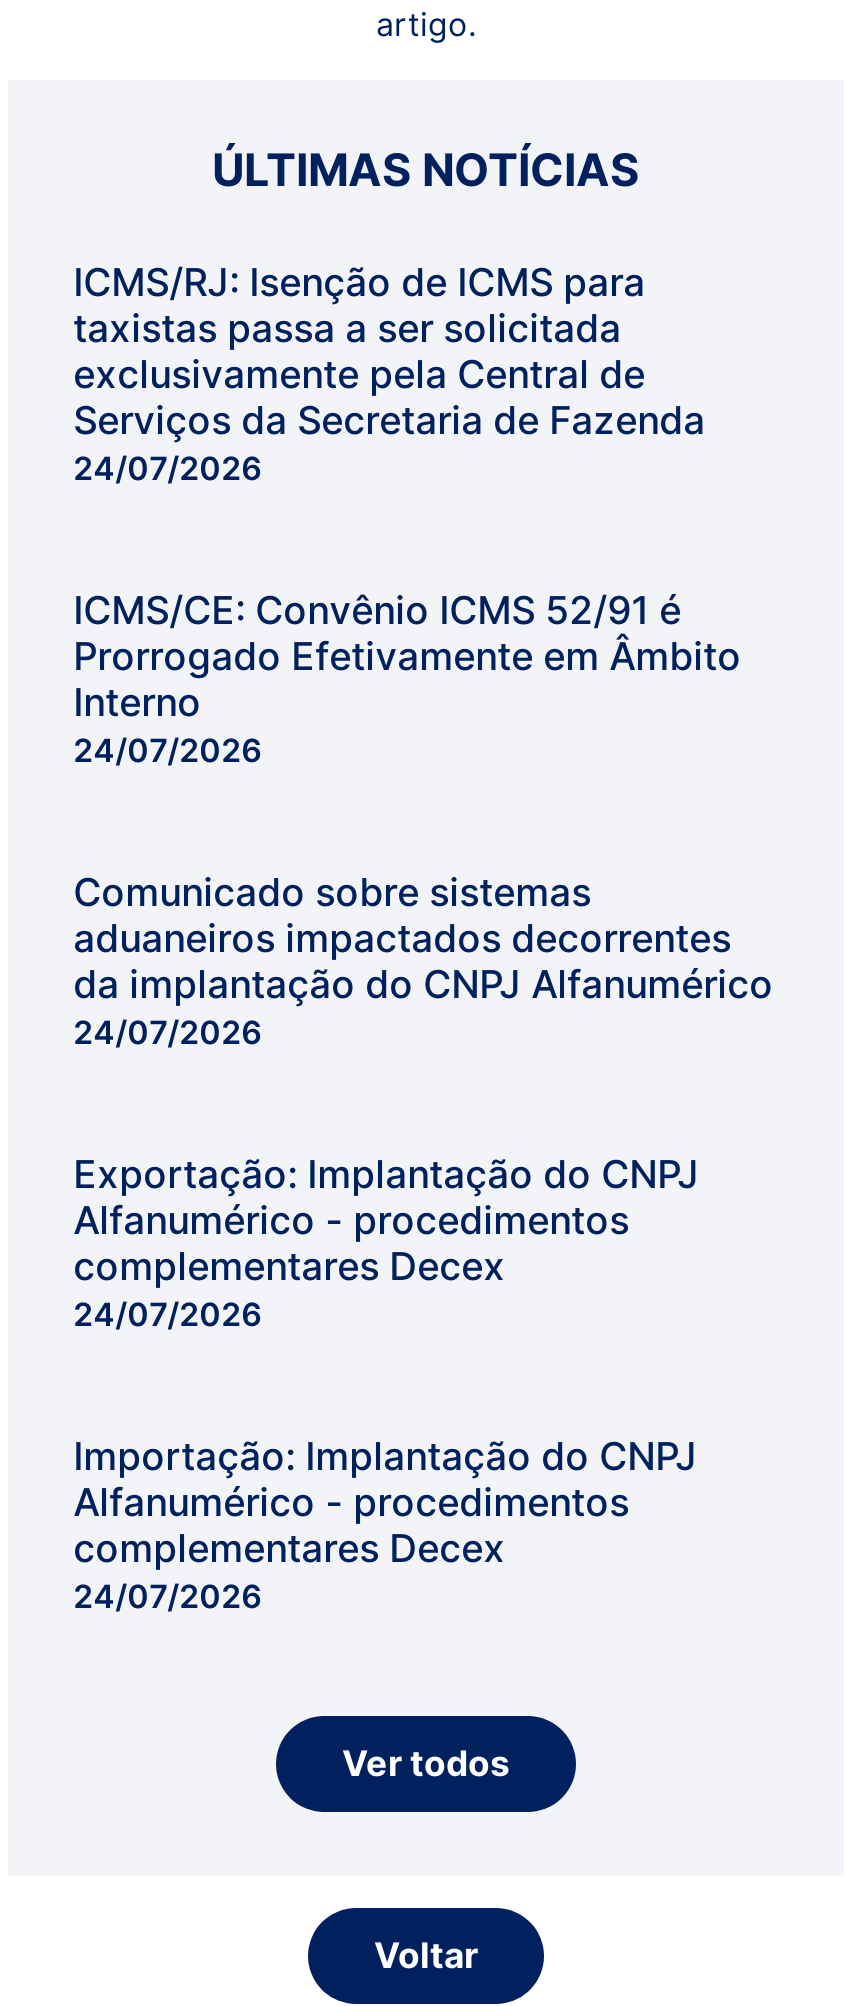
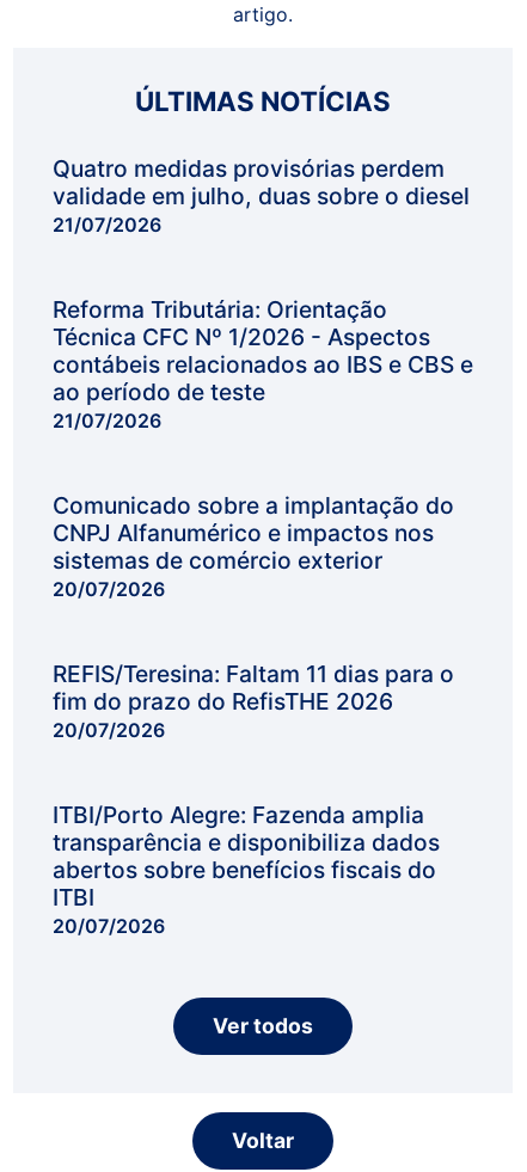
- ICMS/RJ: Isenção de ICMS para
- taxistas passa a ser solicitada
- exclusivamente pela Central de
- Serviços da Secretaria de Fazenda
- 24/07/2026
+ Quatro medidas provisórias perdem
+ validade em julho, duas sobre o diesel
+ 21/07/2026

- ICMS/CE: Convênio ICMS 52/91 é
- Prorrogado Efetivamente em Âmbito
- Interno
- 24/07/2026
+ Reforma Tributária: Orientação
+ Técnica CFC Nº 1/2026 - Aspectos
+ contábeis relacionados ao IBS e CBS e
+ ao período de teste
+ 21/07/2026

- Comunicado sobre sistemas
- aduaneiros impactados decorrentes
- da implantação do CNPJ Alfanumérico
- 24/07/2026
+ Comunicado sobre a implantação do
+ CNPJ Alfanumérico e impactos nos
+ sistemas de comércio exterior
+ 20/07/2026

- Exportação: Implantação do CNPJ
- Alfanumérico - procedimentos
- complementares Decex
- 24/07/2026
+ REFIS/Teresina: Faltam 11 dias para o
+ fim do prazo do RefisTHE 2026
+ 20/07/2026

- Importação: Implantação do CNPJ
- Alfanumérico - procedimentos
- complementares Decex
- 24/07/2026
+ ITBI/Porto Alegre: Fazenda amplia
+ transparência e disponibiliza dados
+ abertos sobre benefícios fiscais do
+ ITBI
+ 20/07/2026
